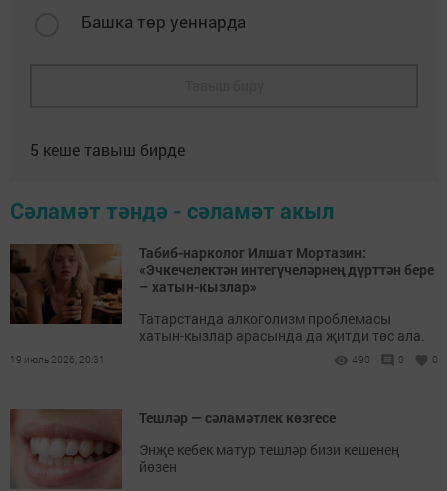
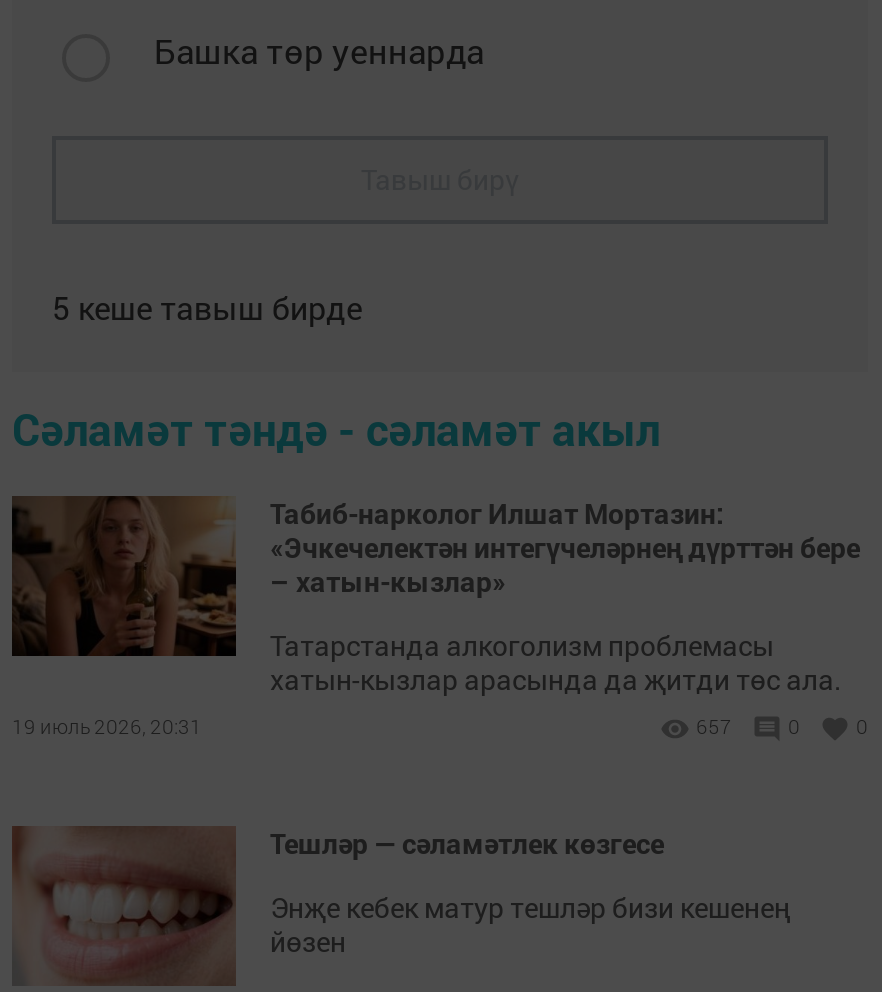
- 490
+ 657
